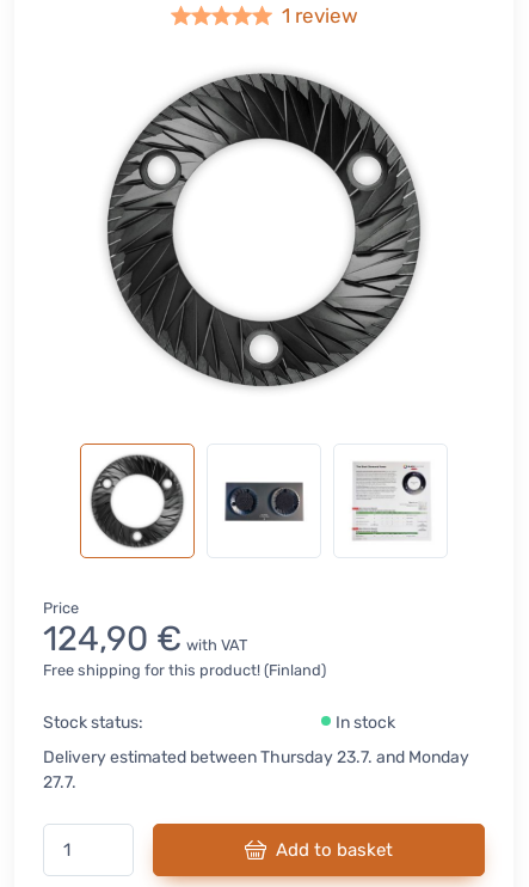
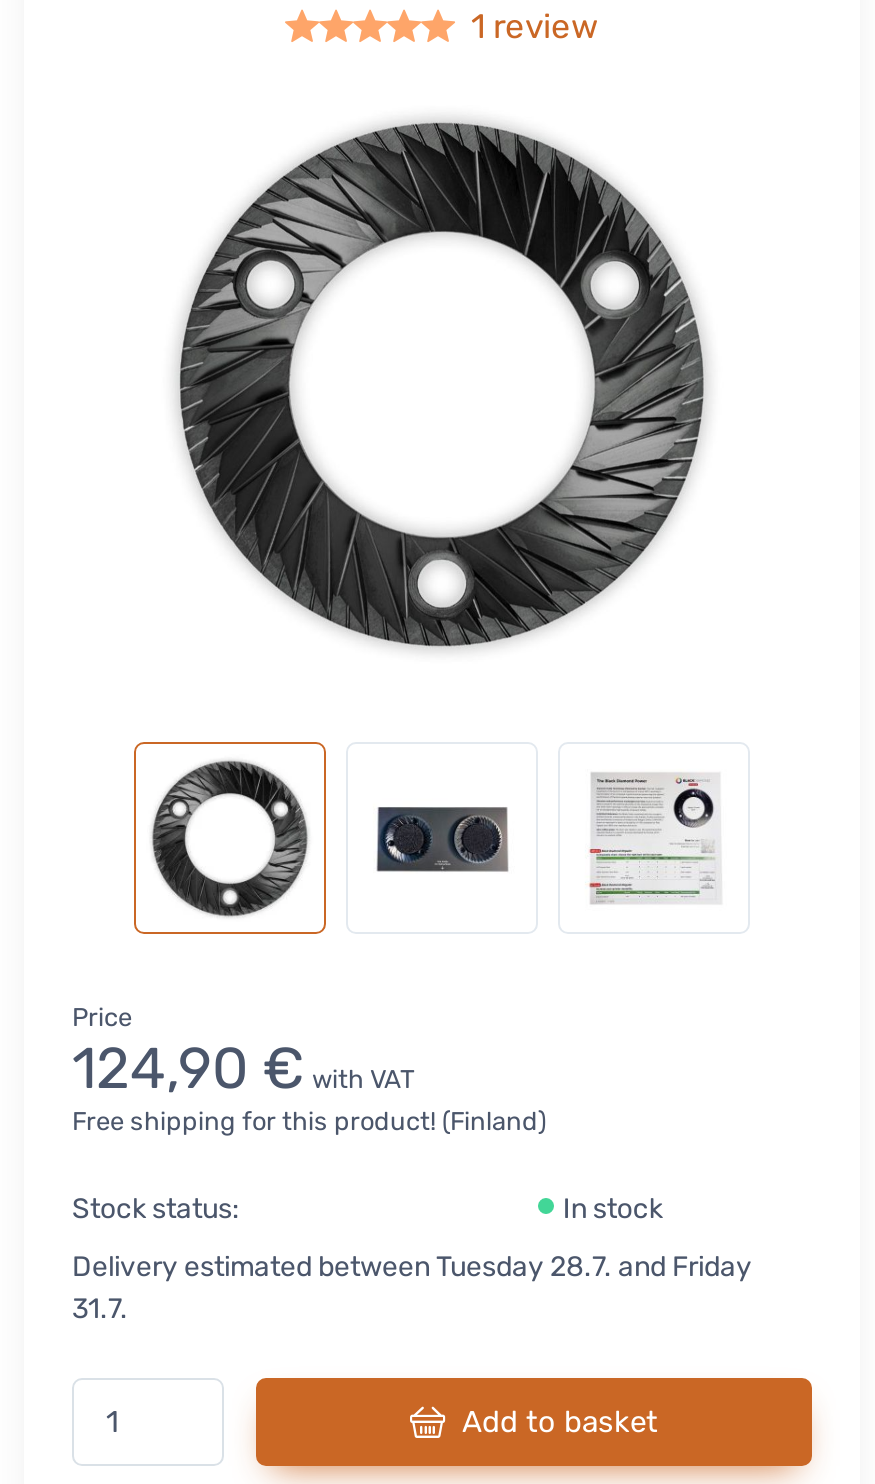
- Delivery estimated between Thursday 23.7. and Monday
+ Delivery estimated between Tuesday 28.7. and Friday

- 27.7.
+ 31.7.
